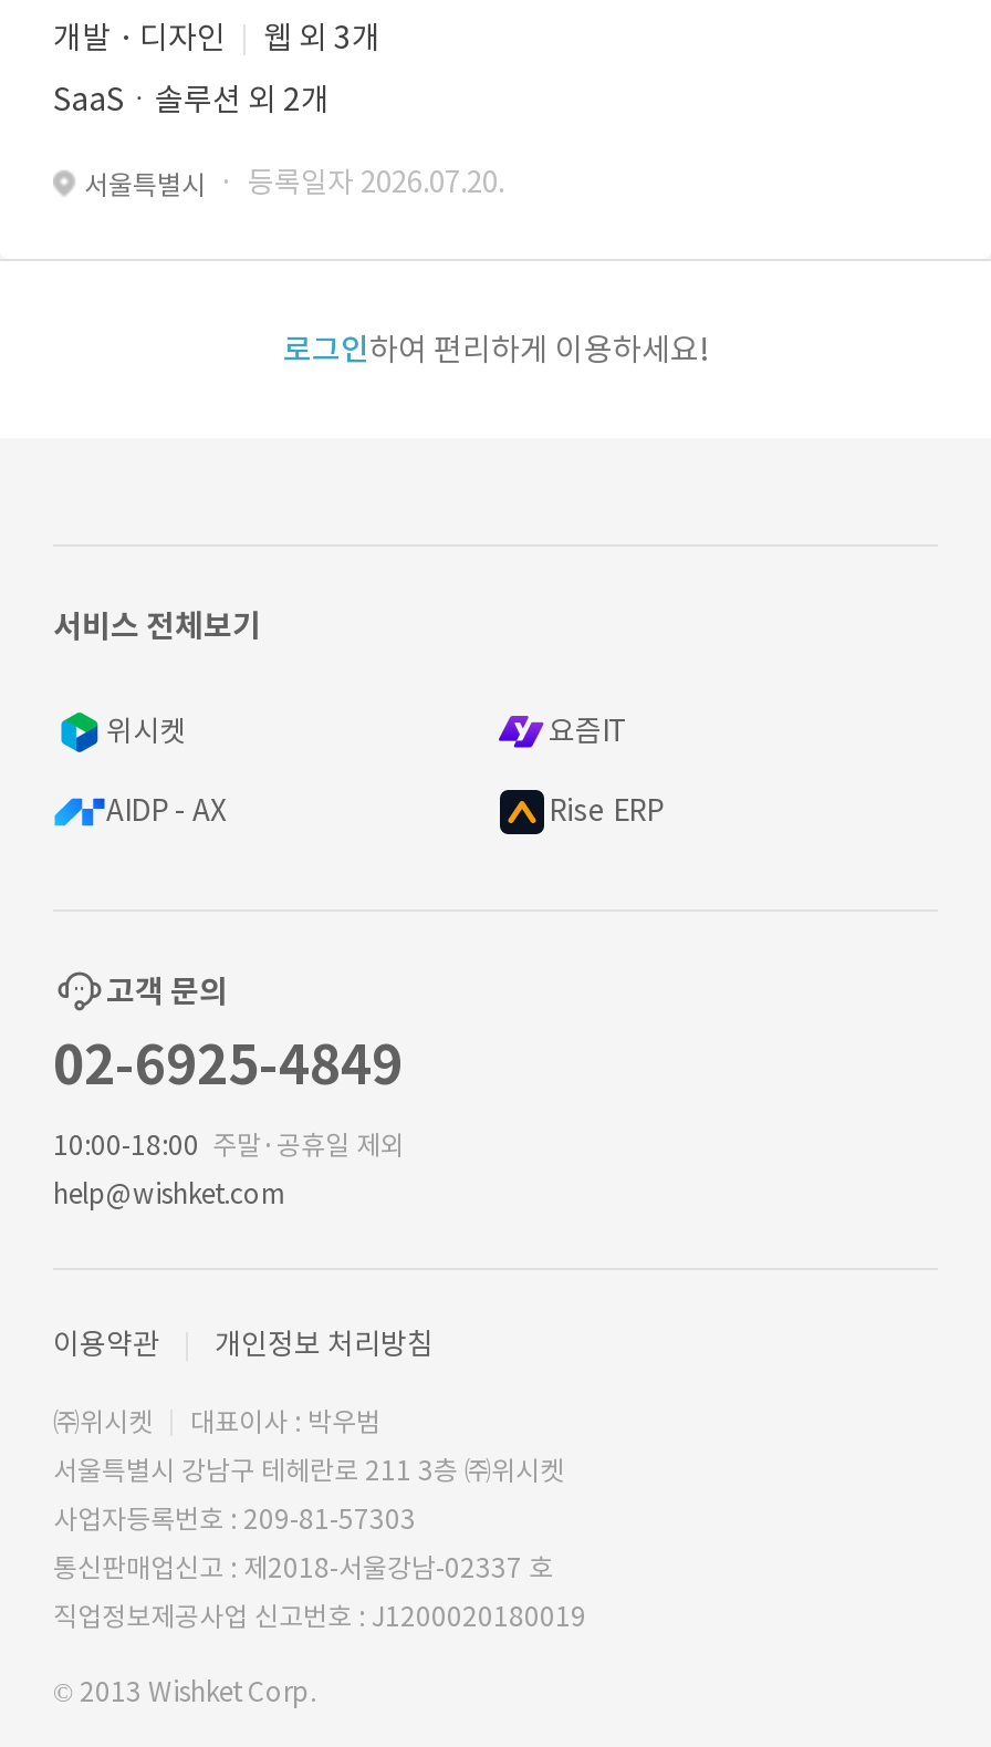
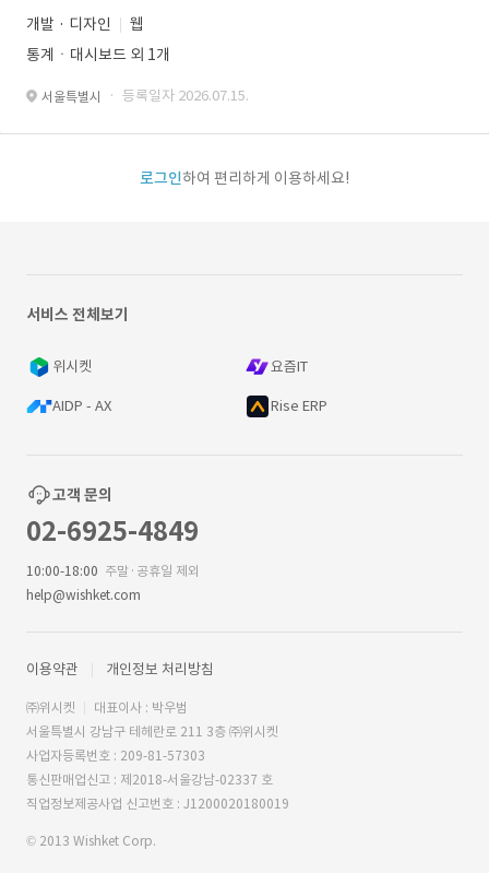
- 웹 외 3개
+ 웹

- SaaSㆍ솔루션 외 2개
+ 통계ㆍ대시보드 외 1개

- 서울특별시 · 등록일자 2026.07.20.
+ 서울특별시 · 등록일자 2026.07.15.
